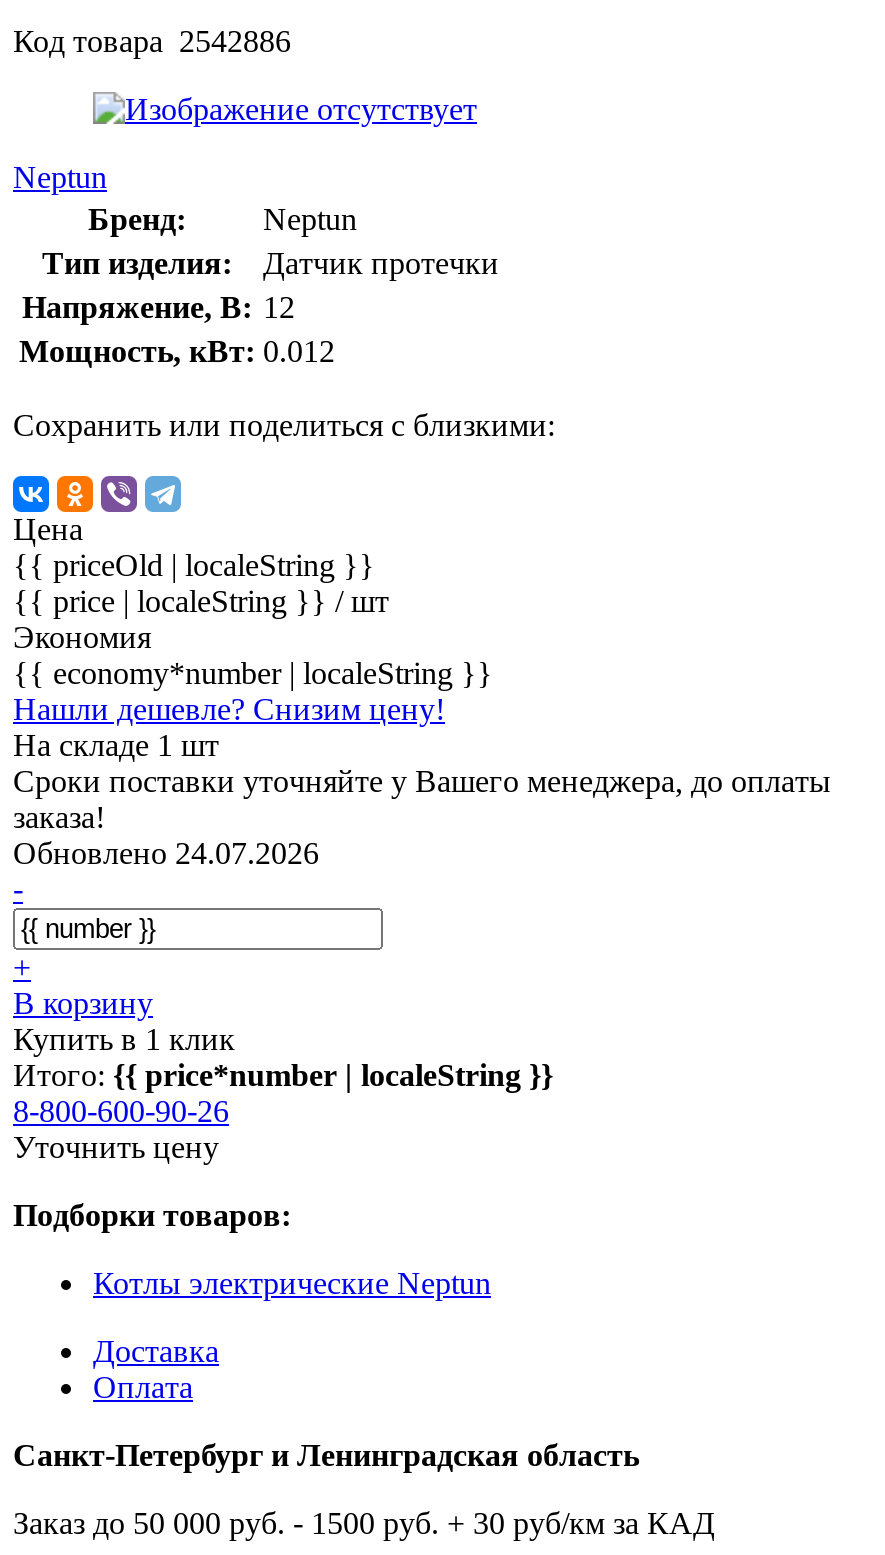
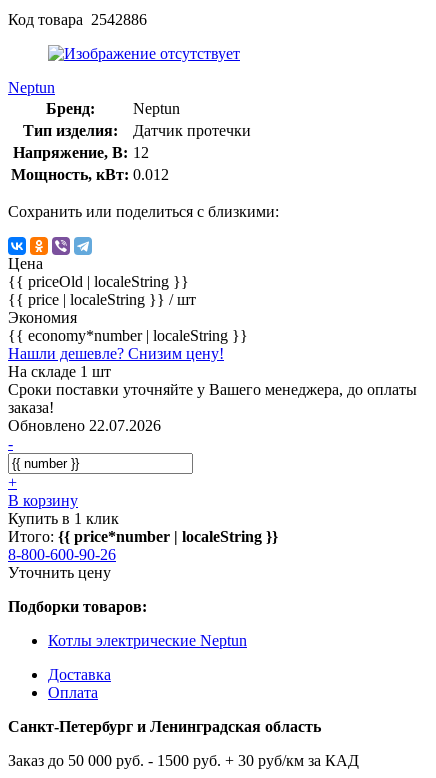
- Обновлено 24.07.2026
+ Обновлено 22.07.2026
